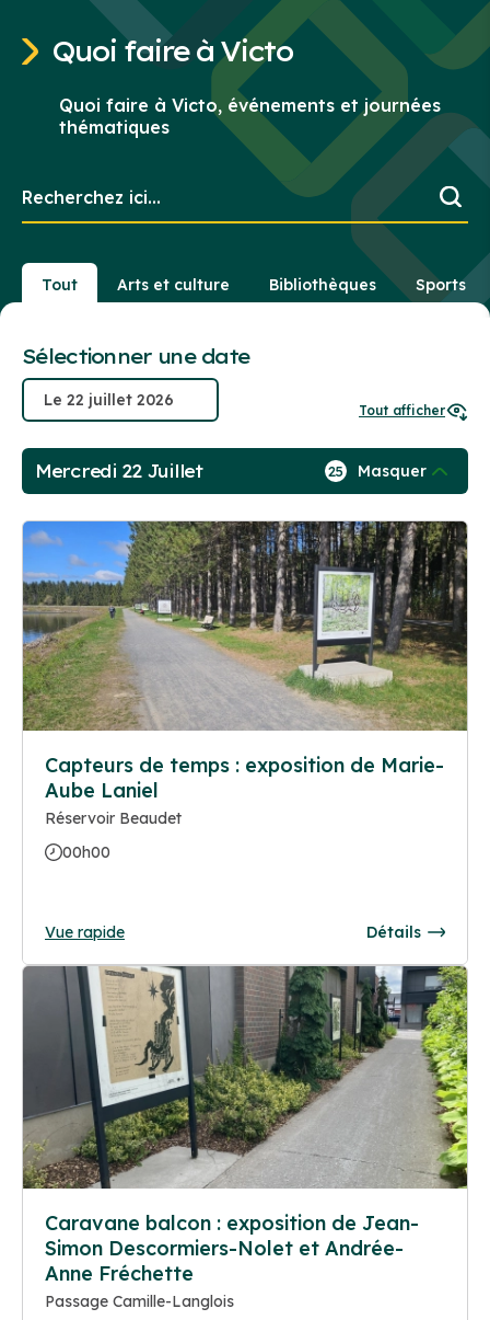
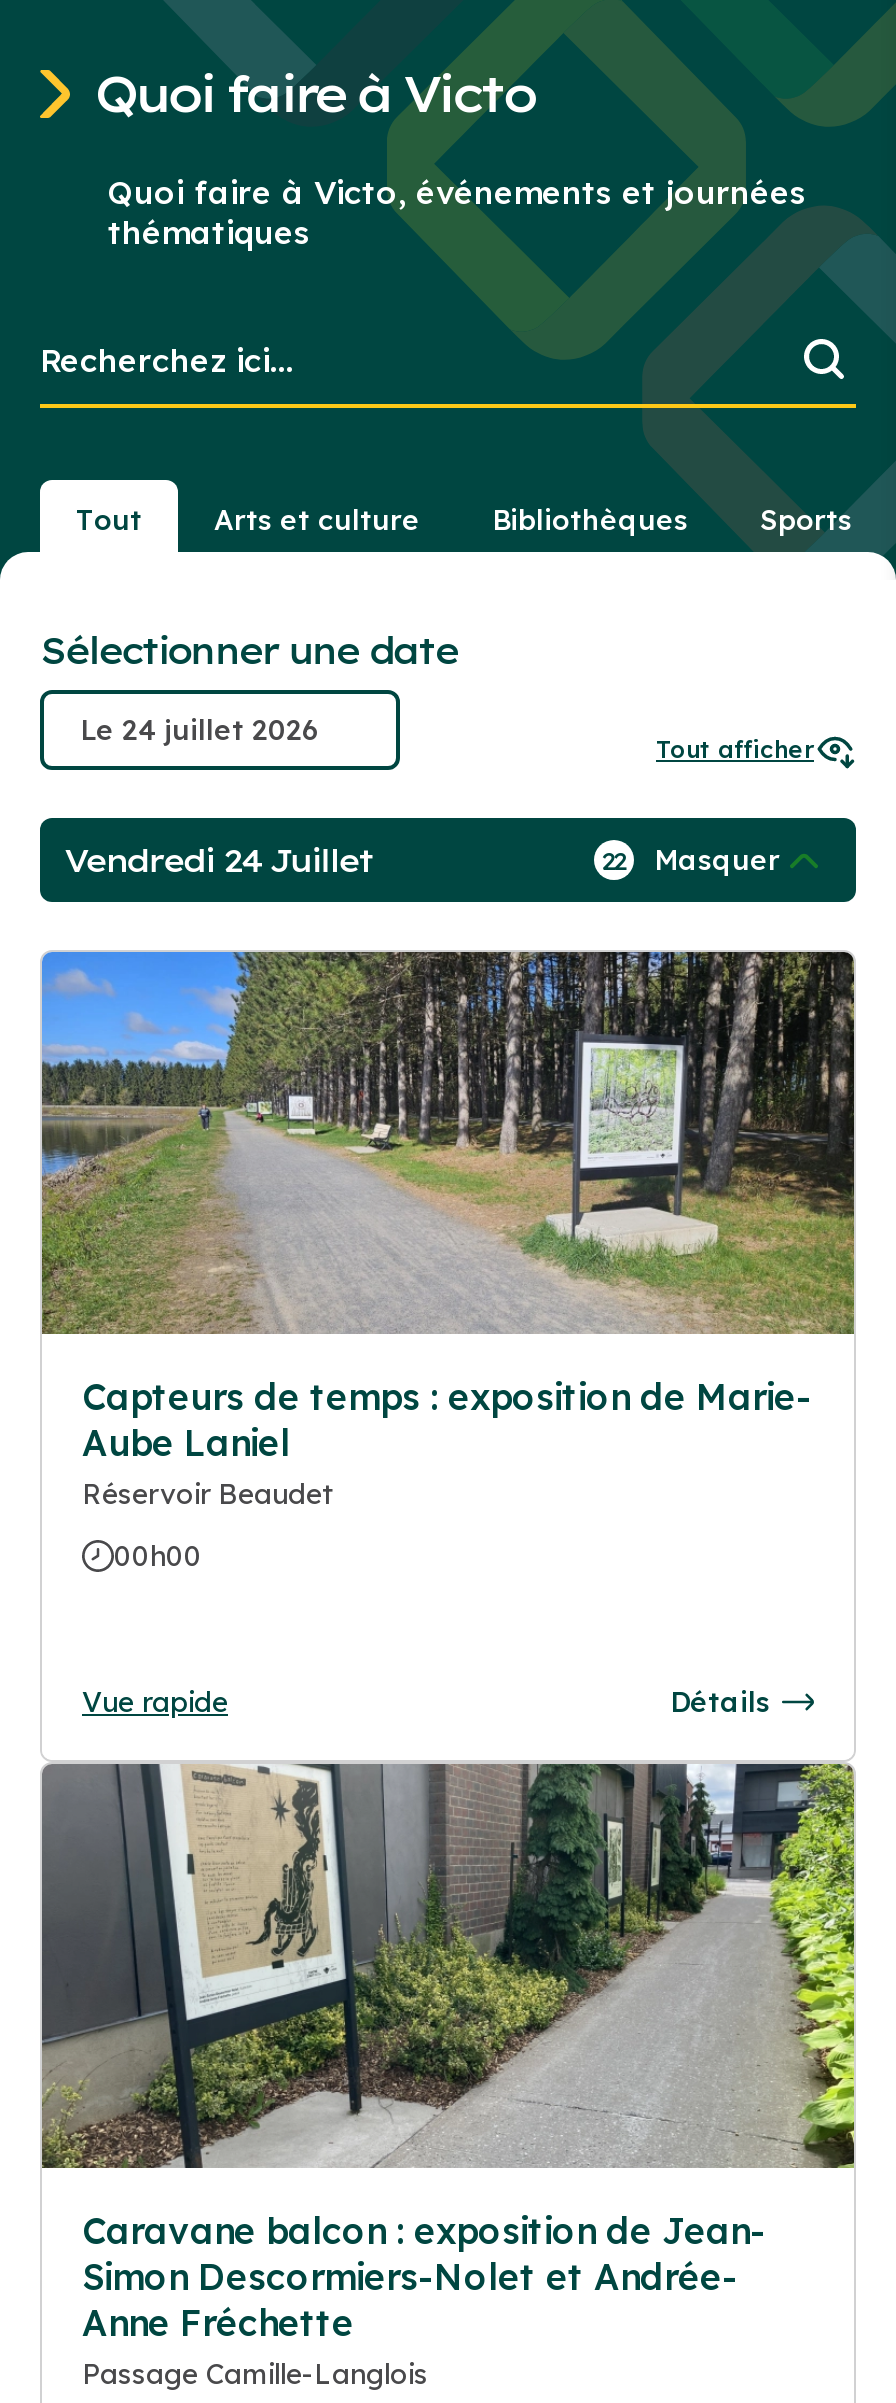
- Mercredi 22 Juillet
+ Vendredi 24 Juillet

- 25 Masquer
+ 22 Masquer
